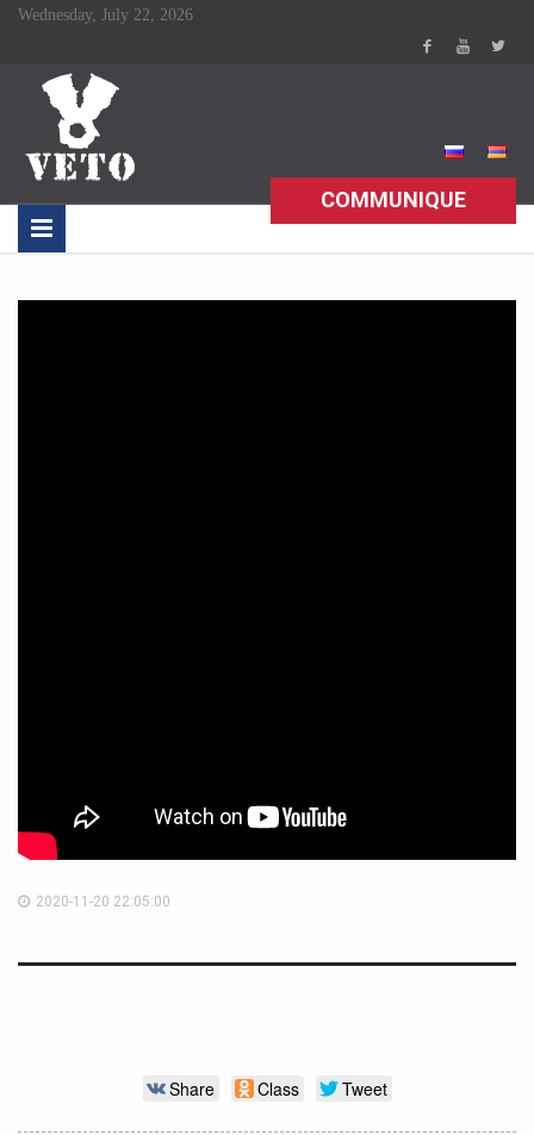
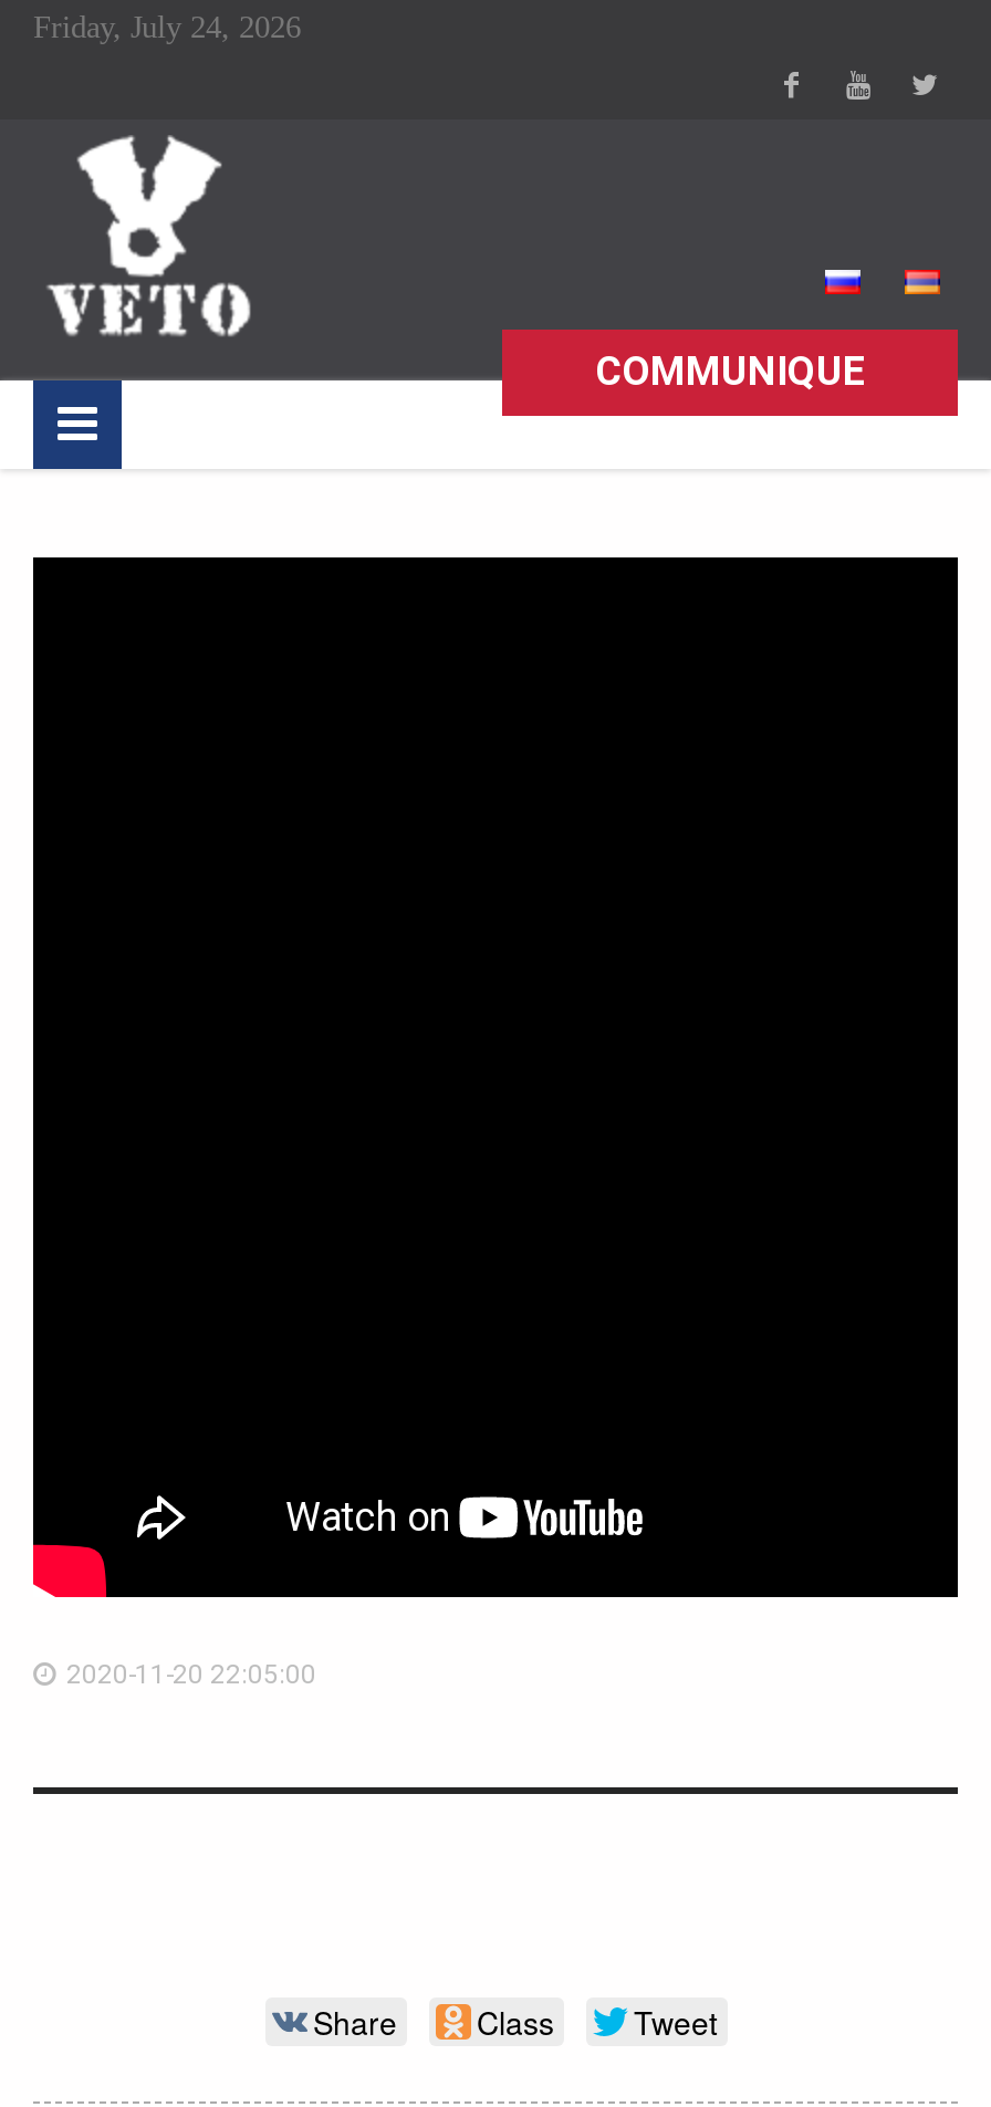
- Wednesday, July 22, 2026
+ Friday, July 24, 2026
